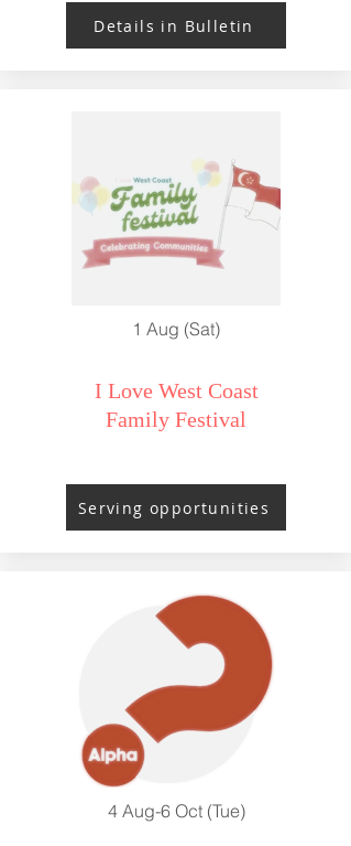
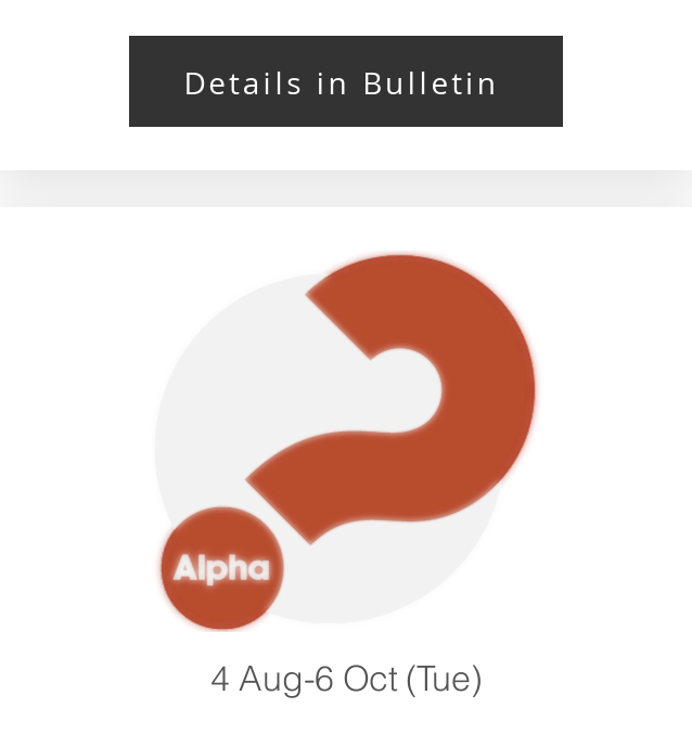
- [image]

- 1 Aug (Sat)
- I Love West Coast
- Family Festival

- Serving opportunities
